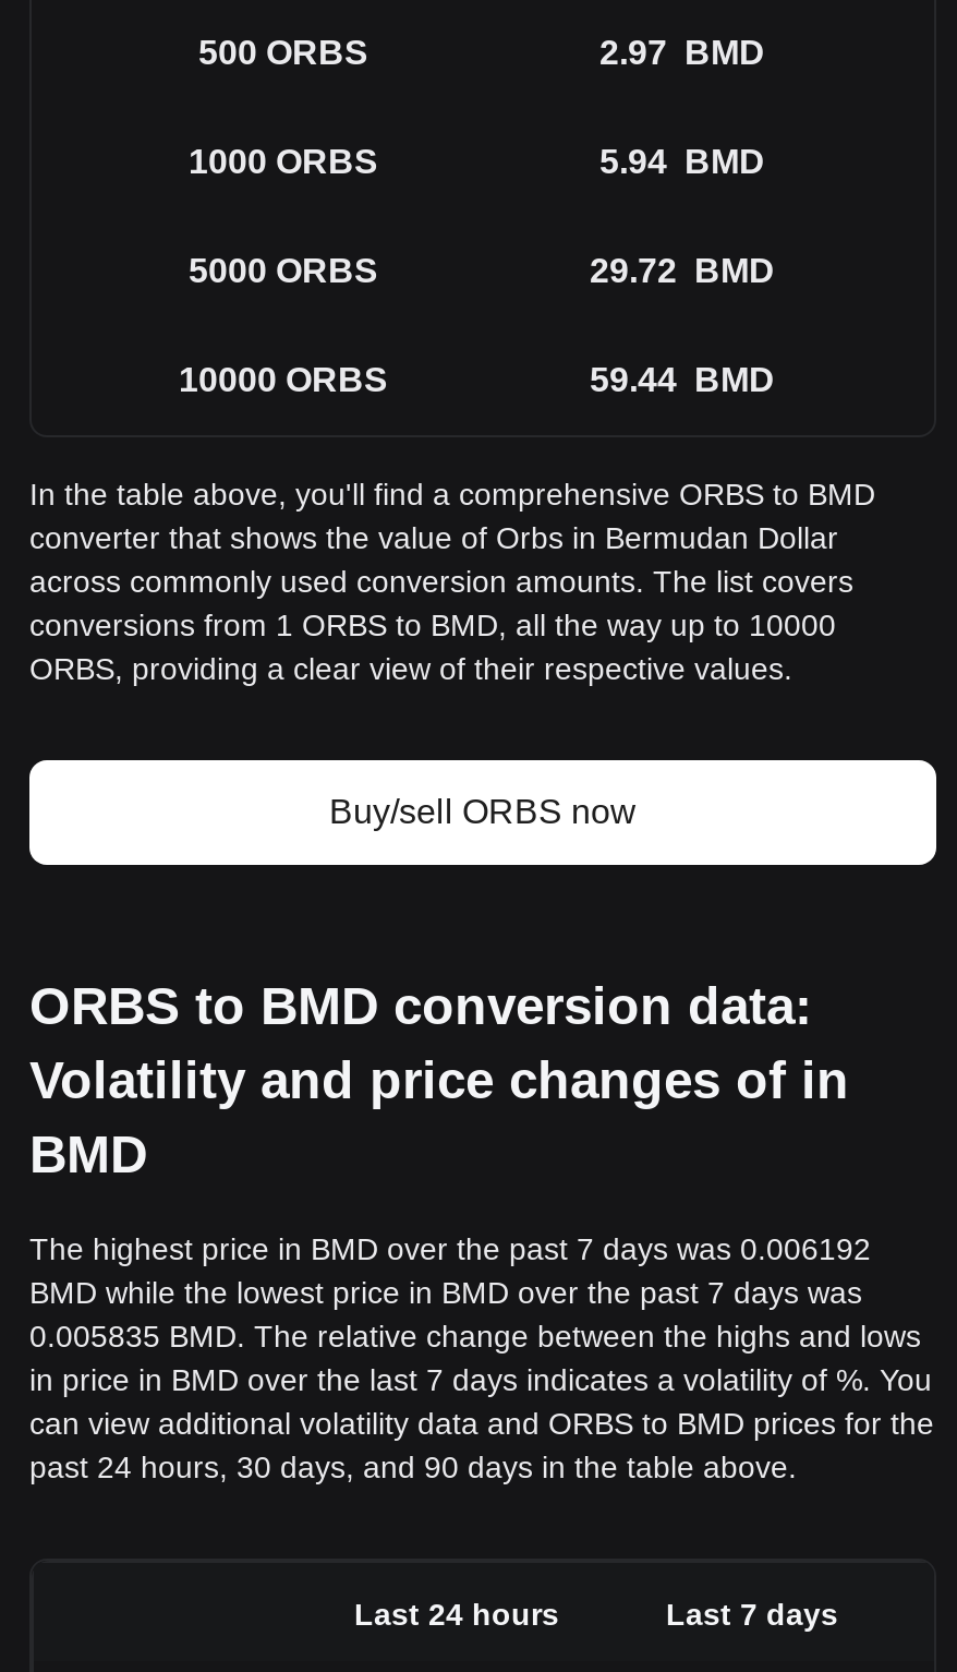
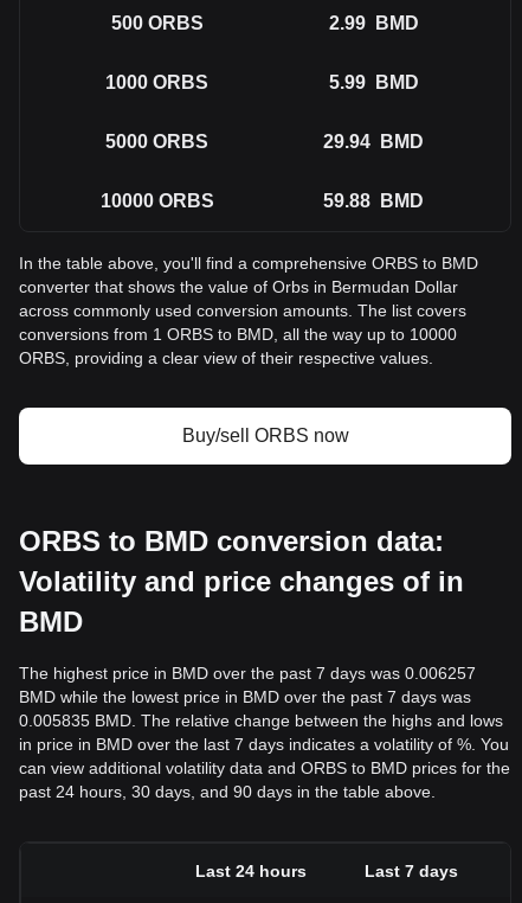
- 2.97 BMD
+ 2.99 BMD

- 5.94 BMD
+ 5.99 BMD

- 29.72 BMD
+ 29.94 BMD

- 59.44 BMD
+ 59.88 BMD

- The highest price in BMD over the past 7 days was 0.006192
+ The highest price in BMD over the past 7 days was 0.006257
